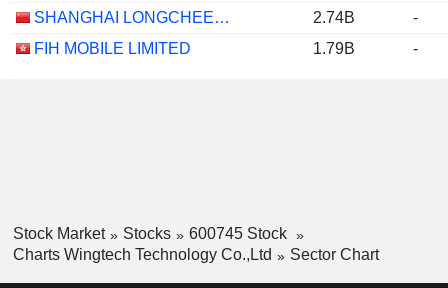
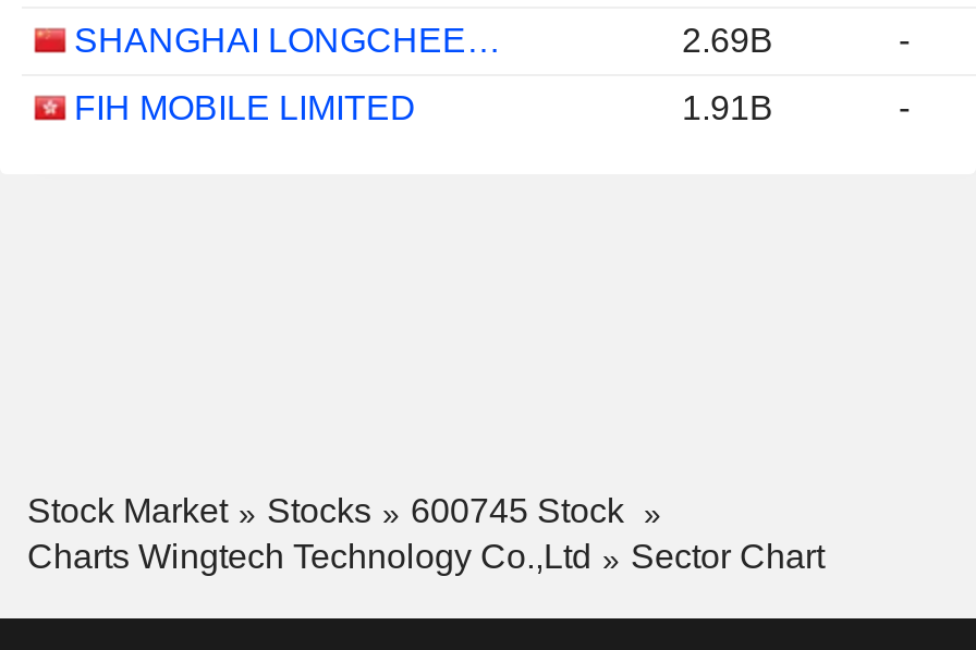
- 2.74B
+ 2.69B

- 1.79B
+ 1.91B
